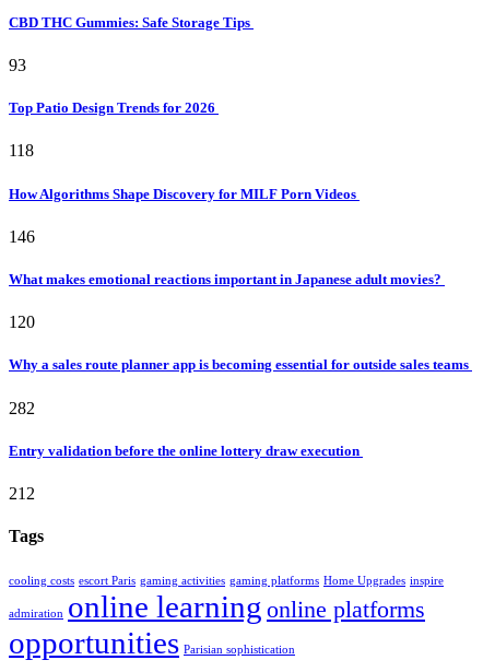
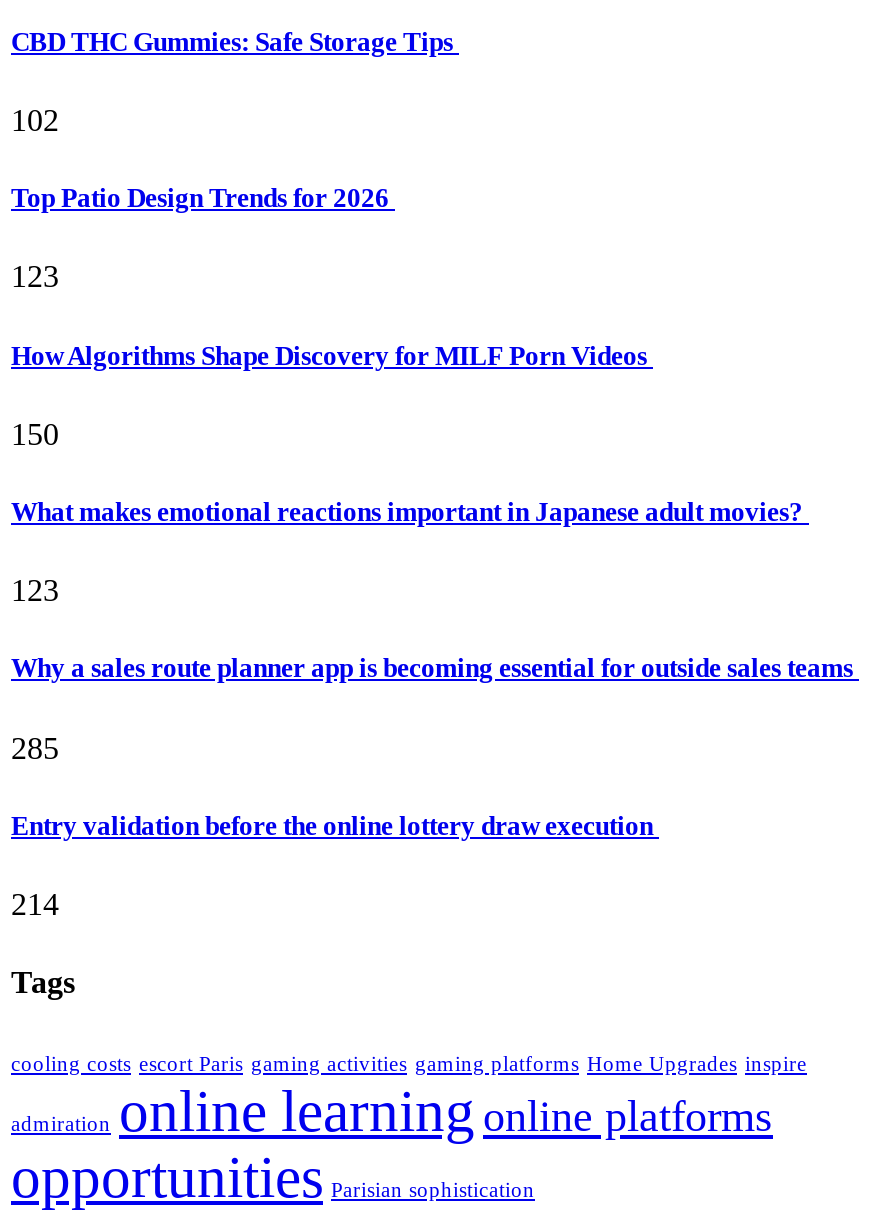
- 93
+ 102

- 118
+ 123

- 146
+ 150

- 120
+ 123

- 282
+ 285

- 212
+ 214
